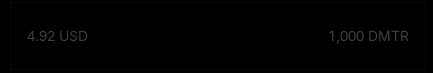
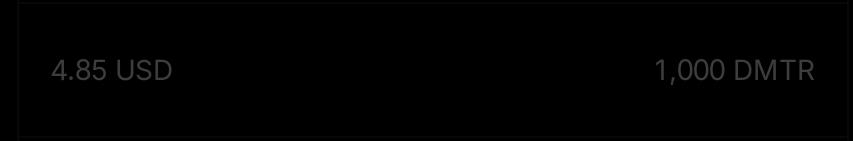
- 4.92 USD
+ 4.85 USD
